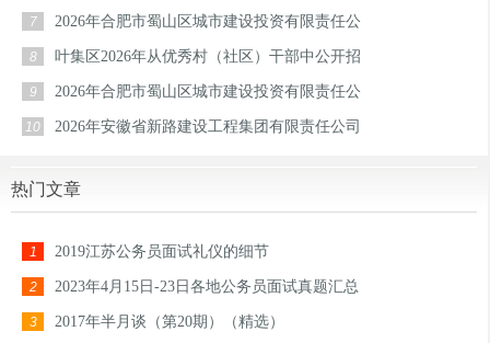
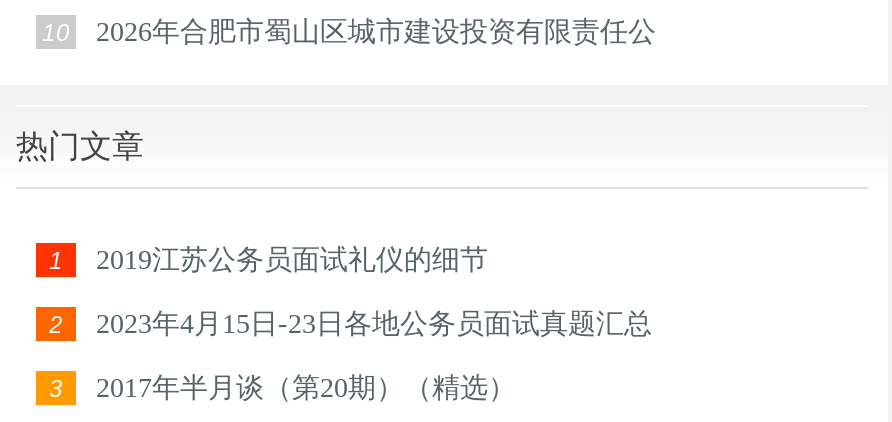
- 7 2026年合肥市蜀山区城市建设投资有限责任公
+ 10 2026年合肥市蜀山区城市建设投资有限责任公

- 8
- 叶集区2026年从优秀村（社区）干部中公开招
- 9
- 2026年合肥市蜀山区城市建设投资有限责任公
- 10
- 2026年安徽省新路建设工程集团有限责任公司
